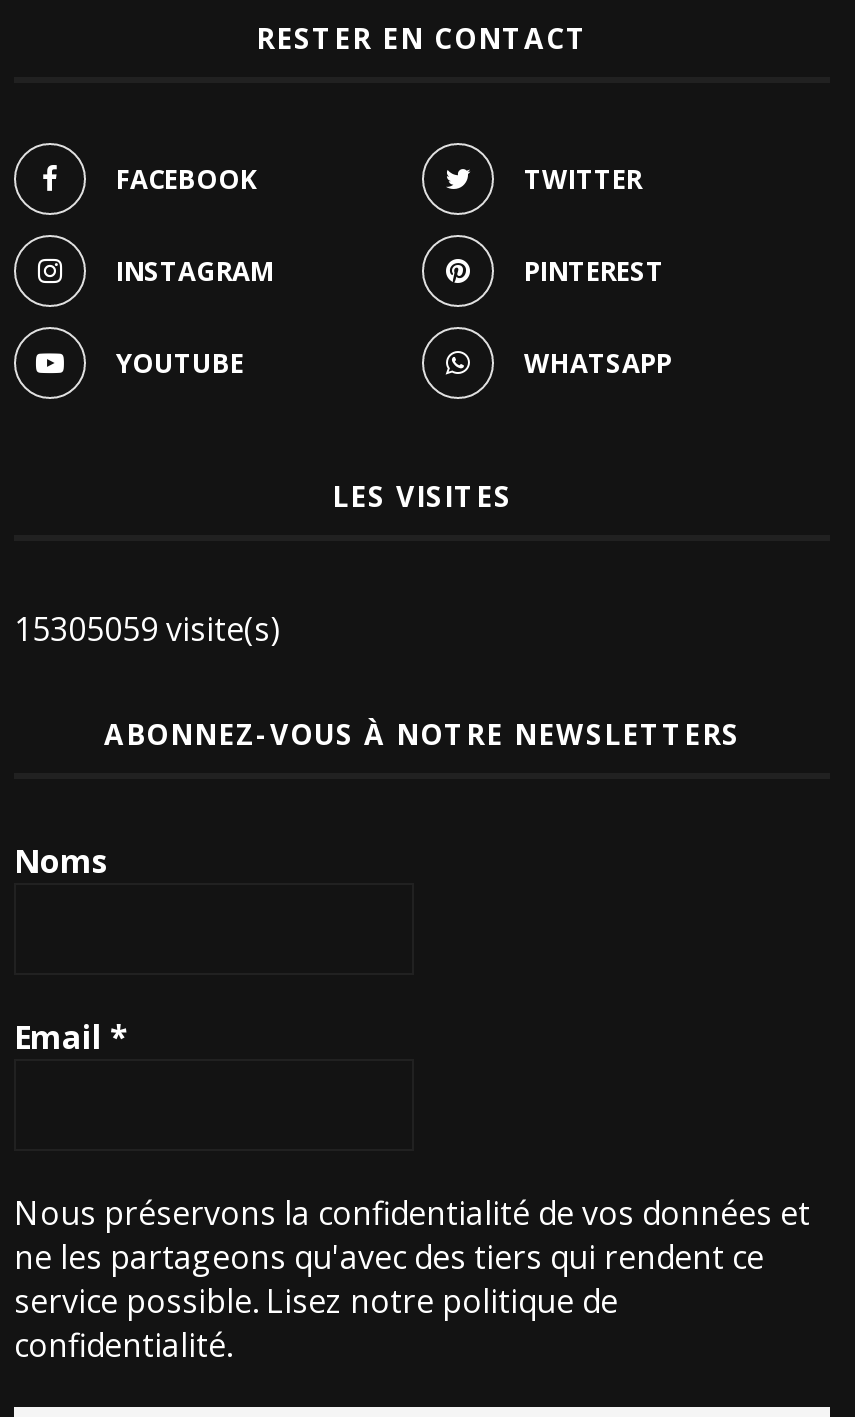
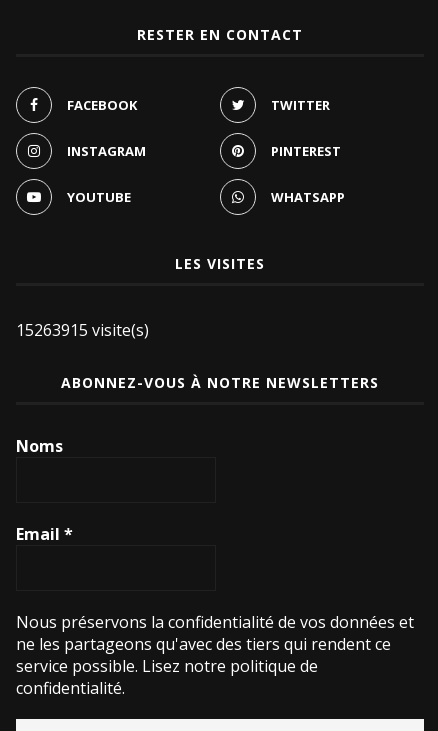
- 15305059 visite(s)
+ 15263915 visite(s)
